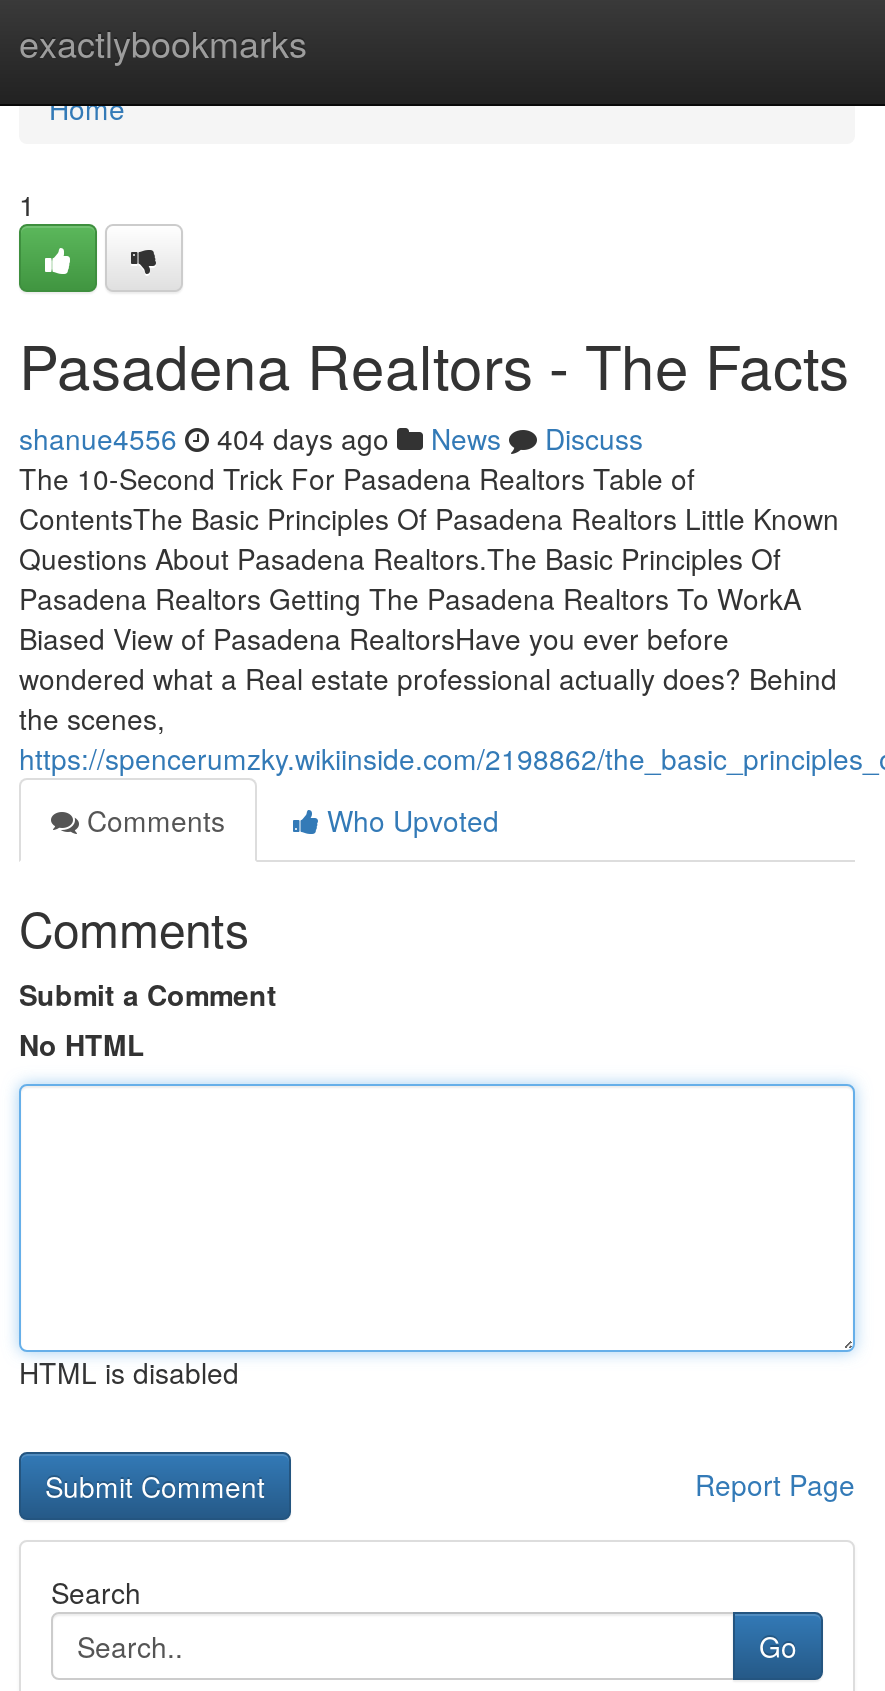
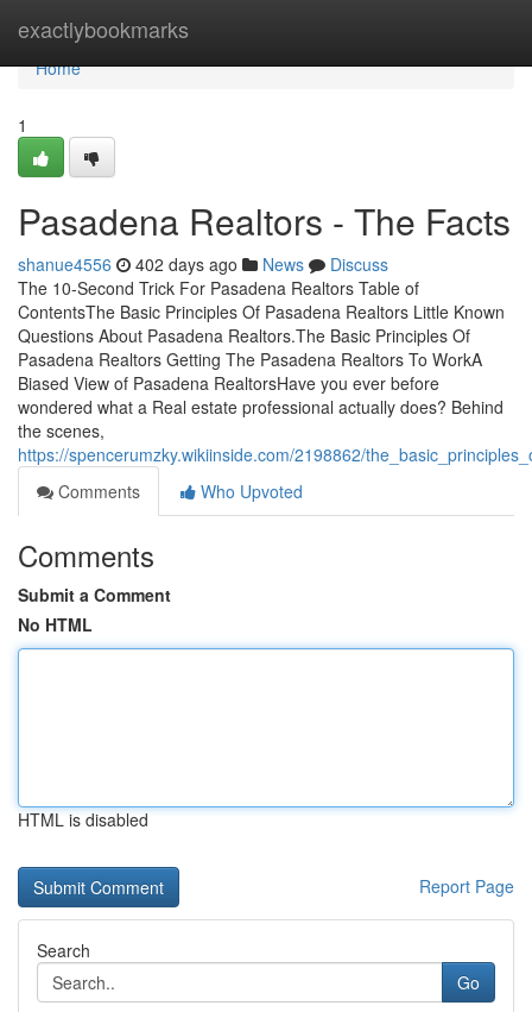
- shanue4556 404 days ago News Discuss
+ shanue4556 402 days ago News Discuss
